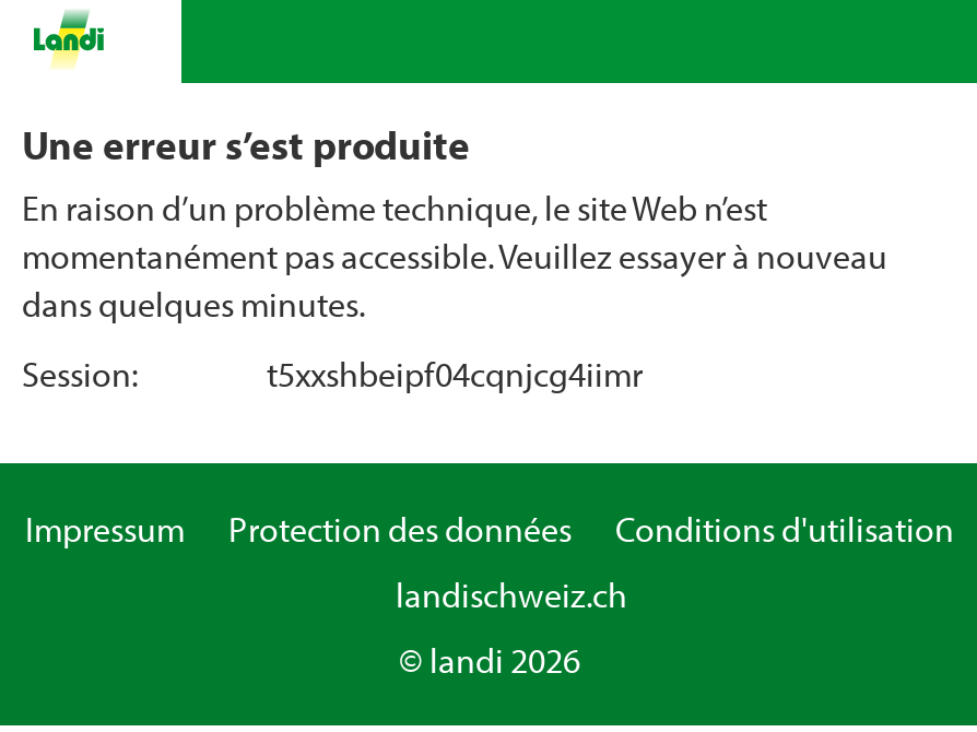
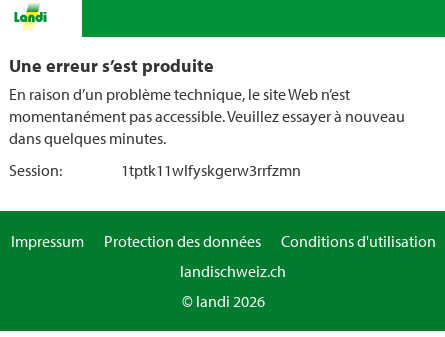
- t5xxshbeipf04cqnjcg4iimr
+ 1tptk11wlfyskgerw3rrfzmn
